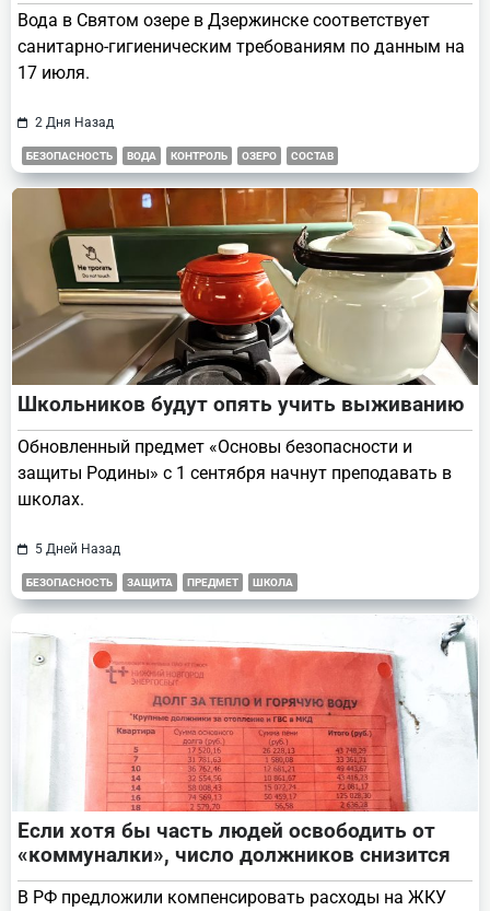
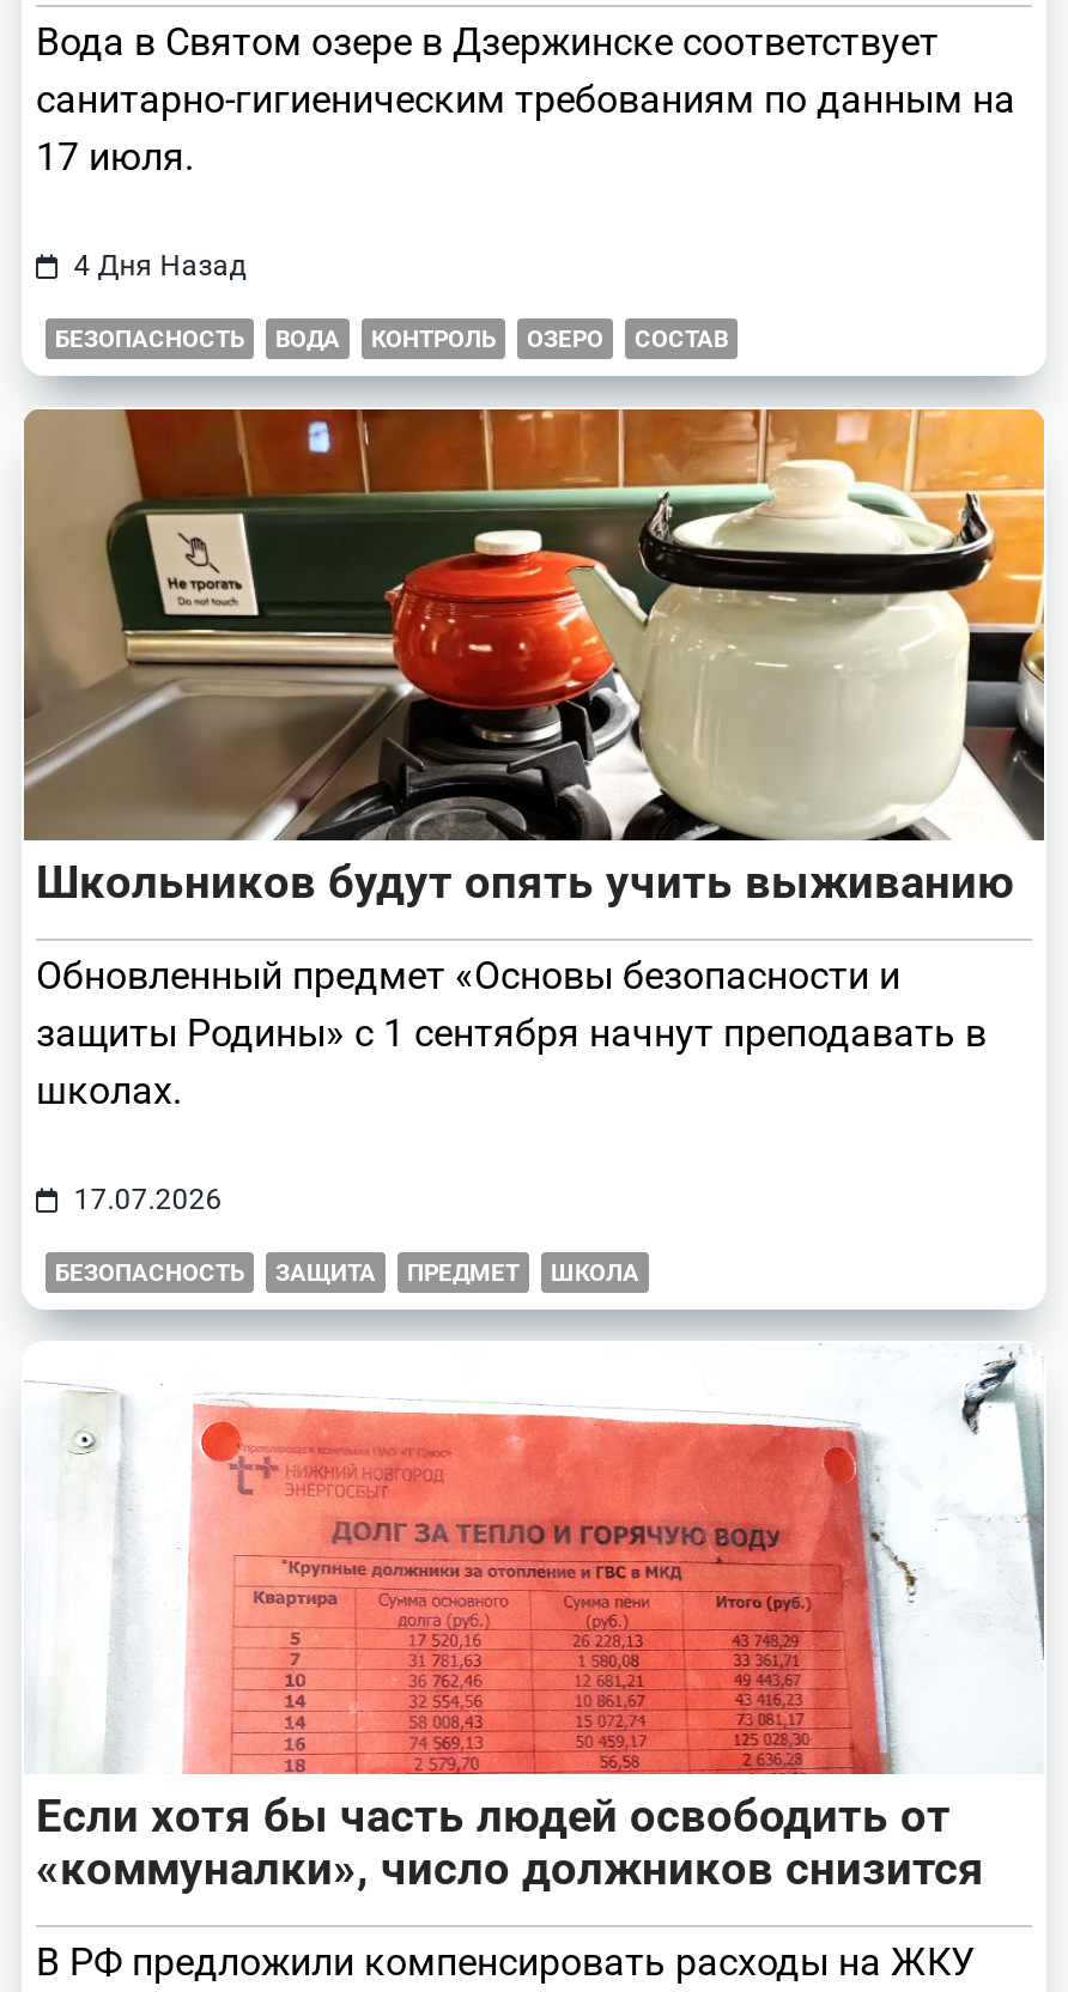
- 2 Дня Назад
+ 4 Дня Назад

- 5 Дней Назад
+ 17.07.2026
